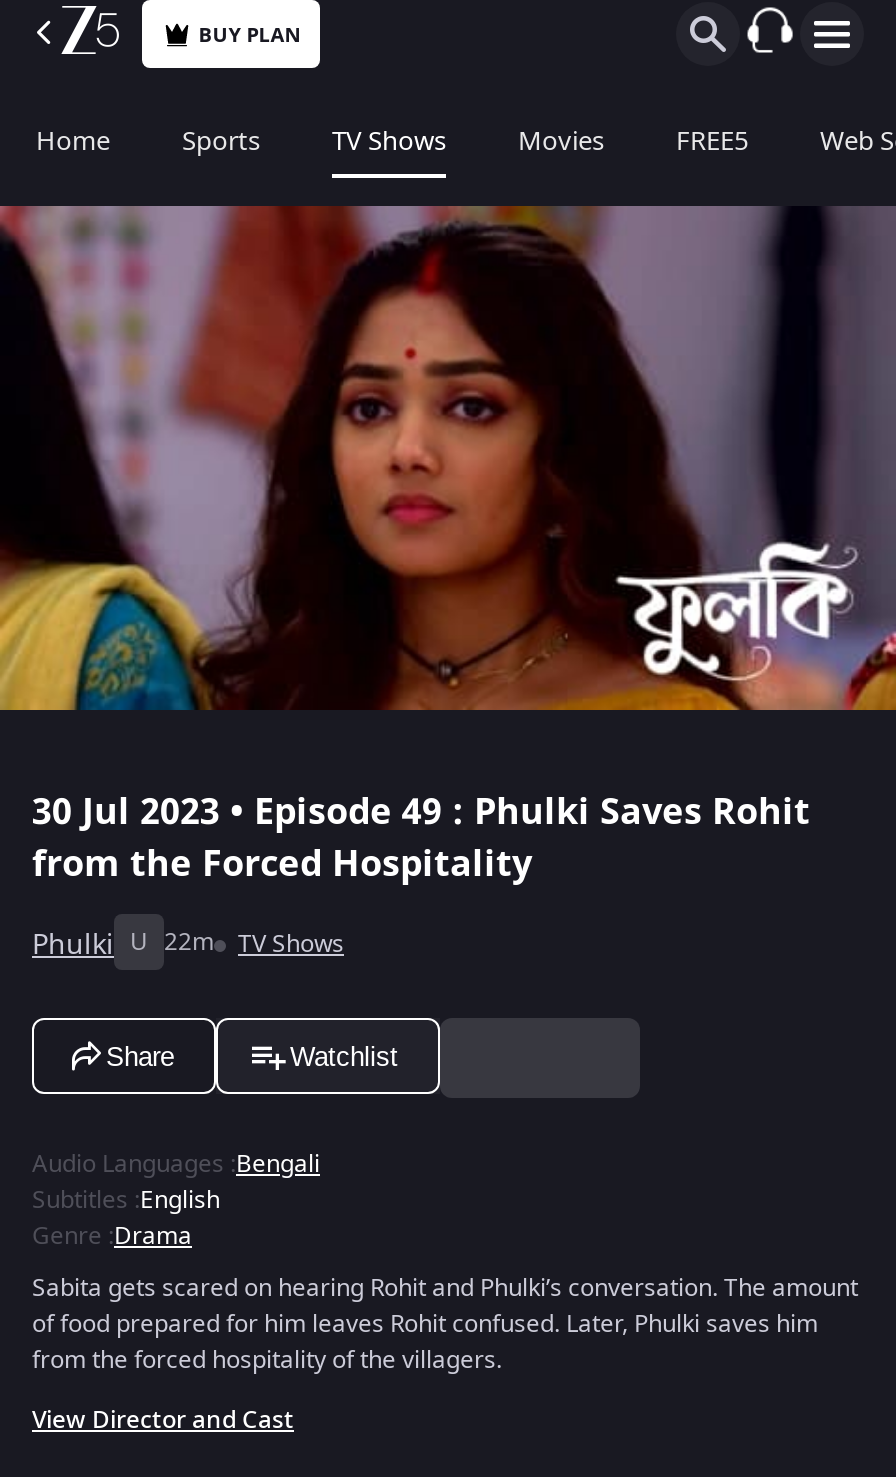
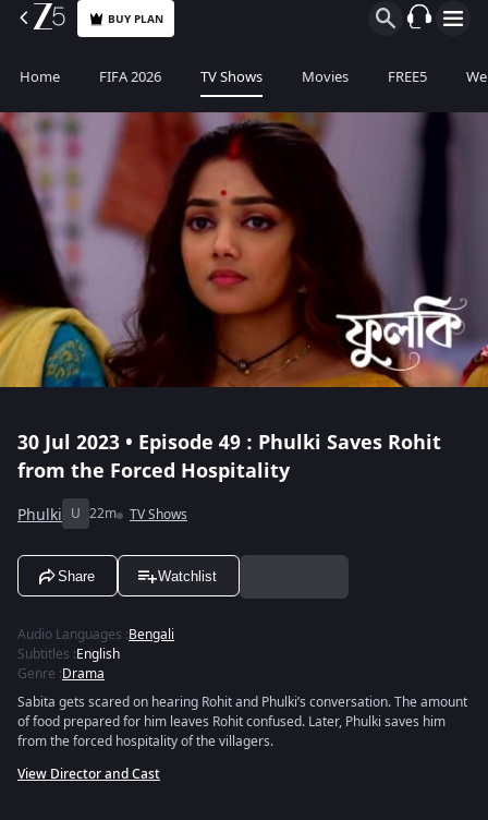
- Sports
+ FIFA 2026
